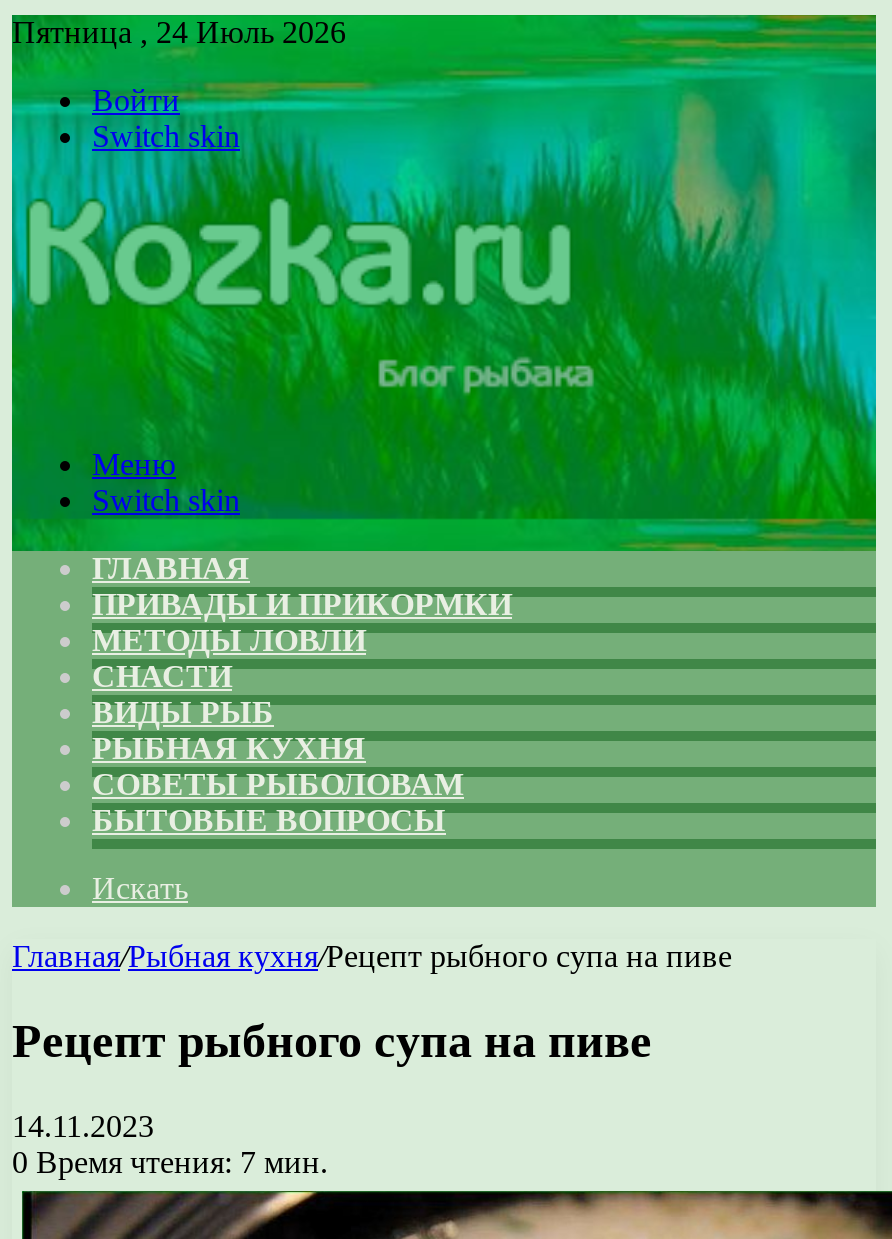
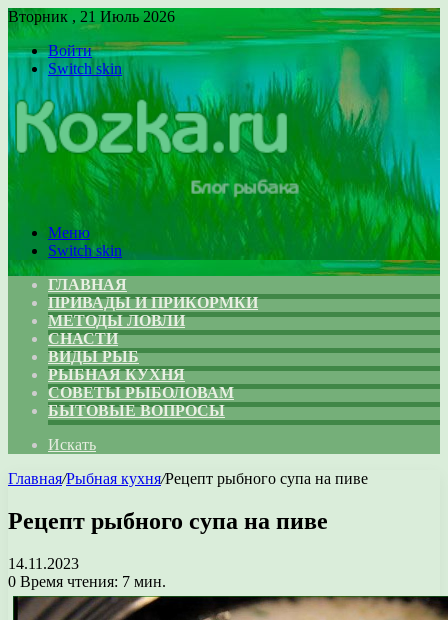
- Пятница , 24 Июль 2026
+ Вторник , 21 Июль 2026
